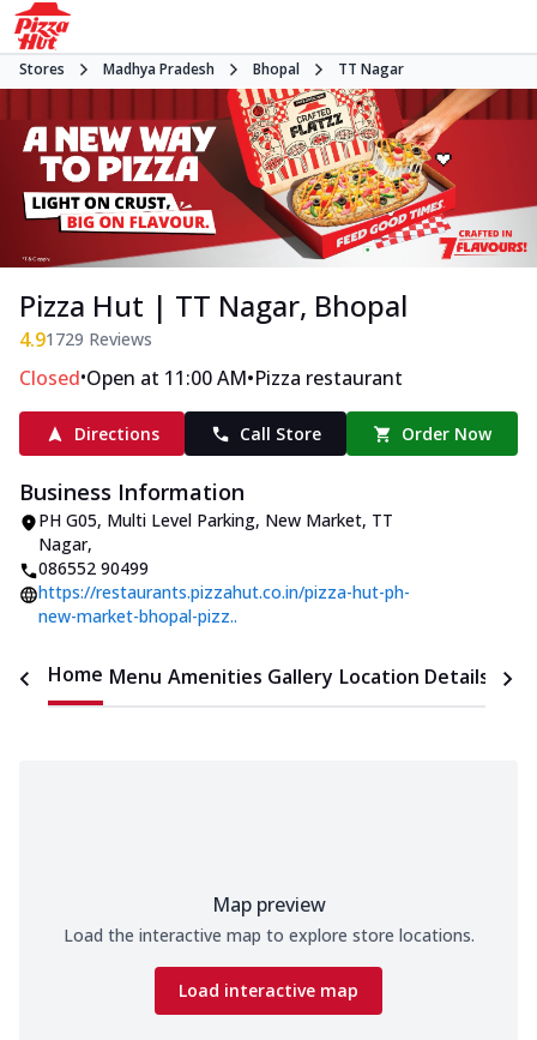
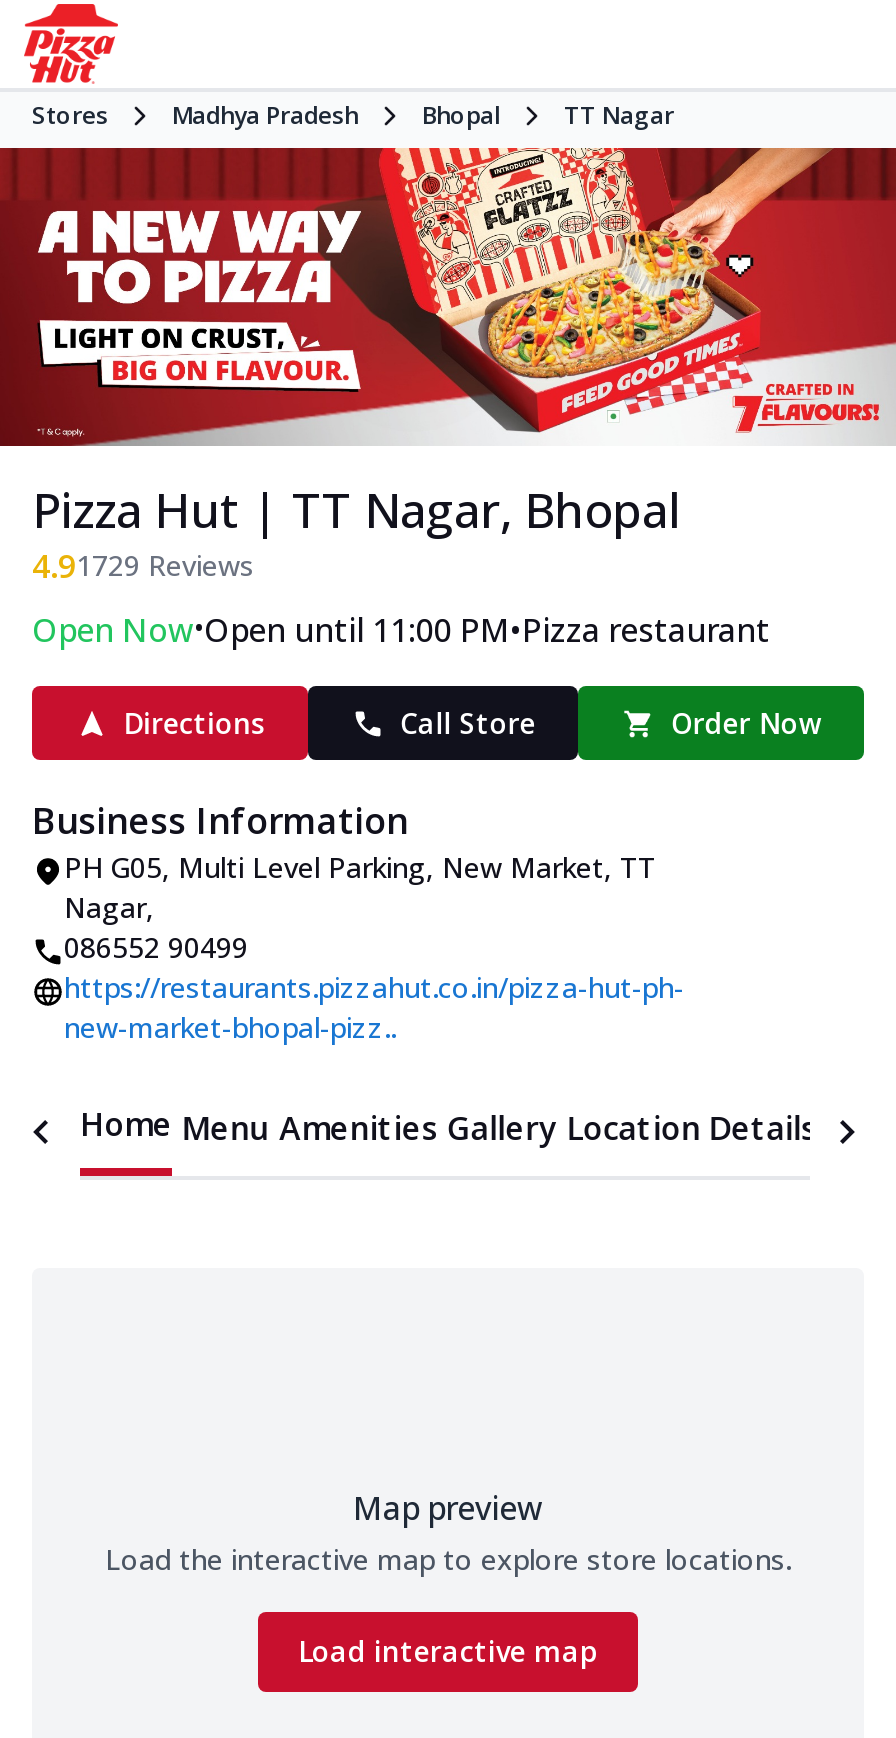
- Closed•Open at 11:00 AM•Pizza restaurant
+ Open Now•Open until 11:00 PM•Pizza restaurant
